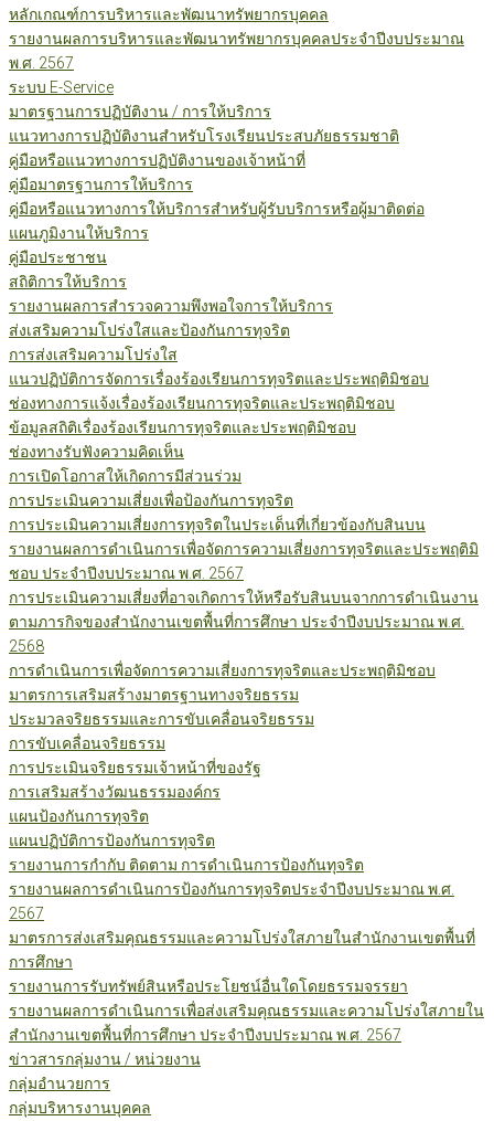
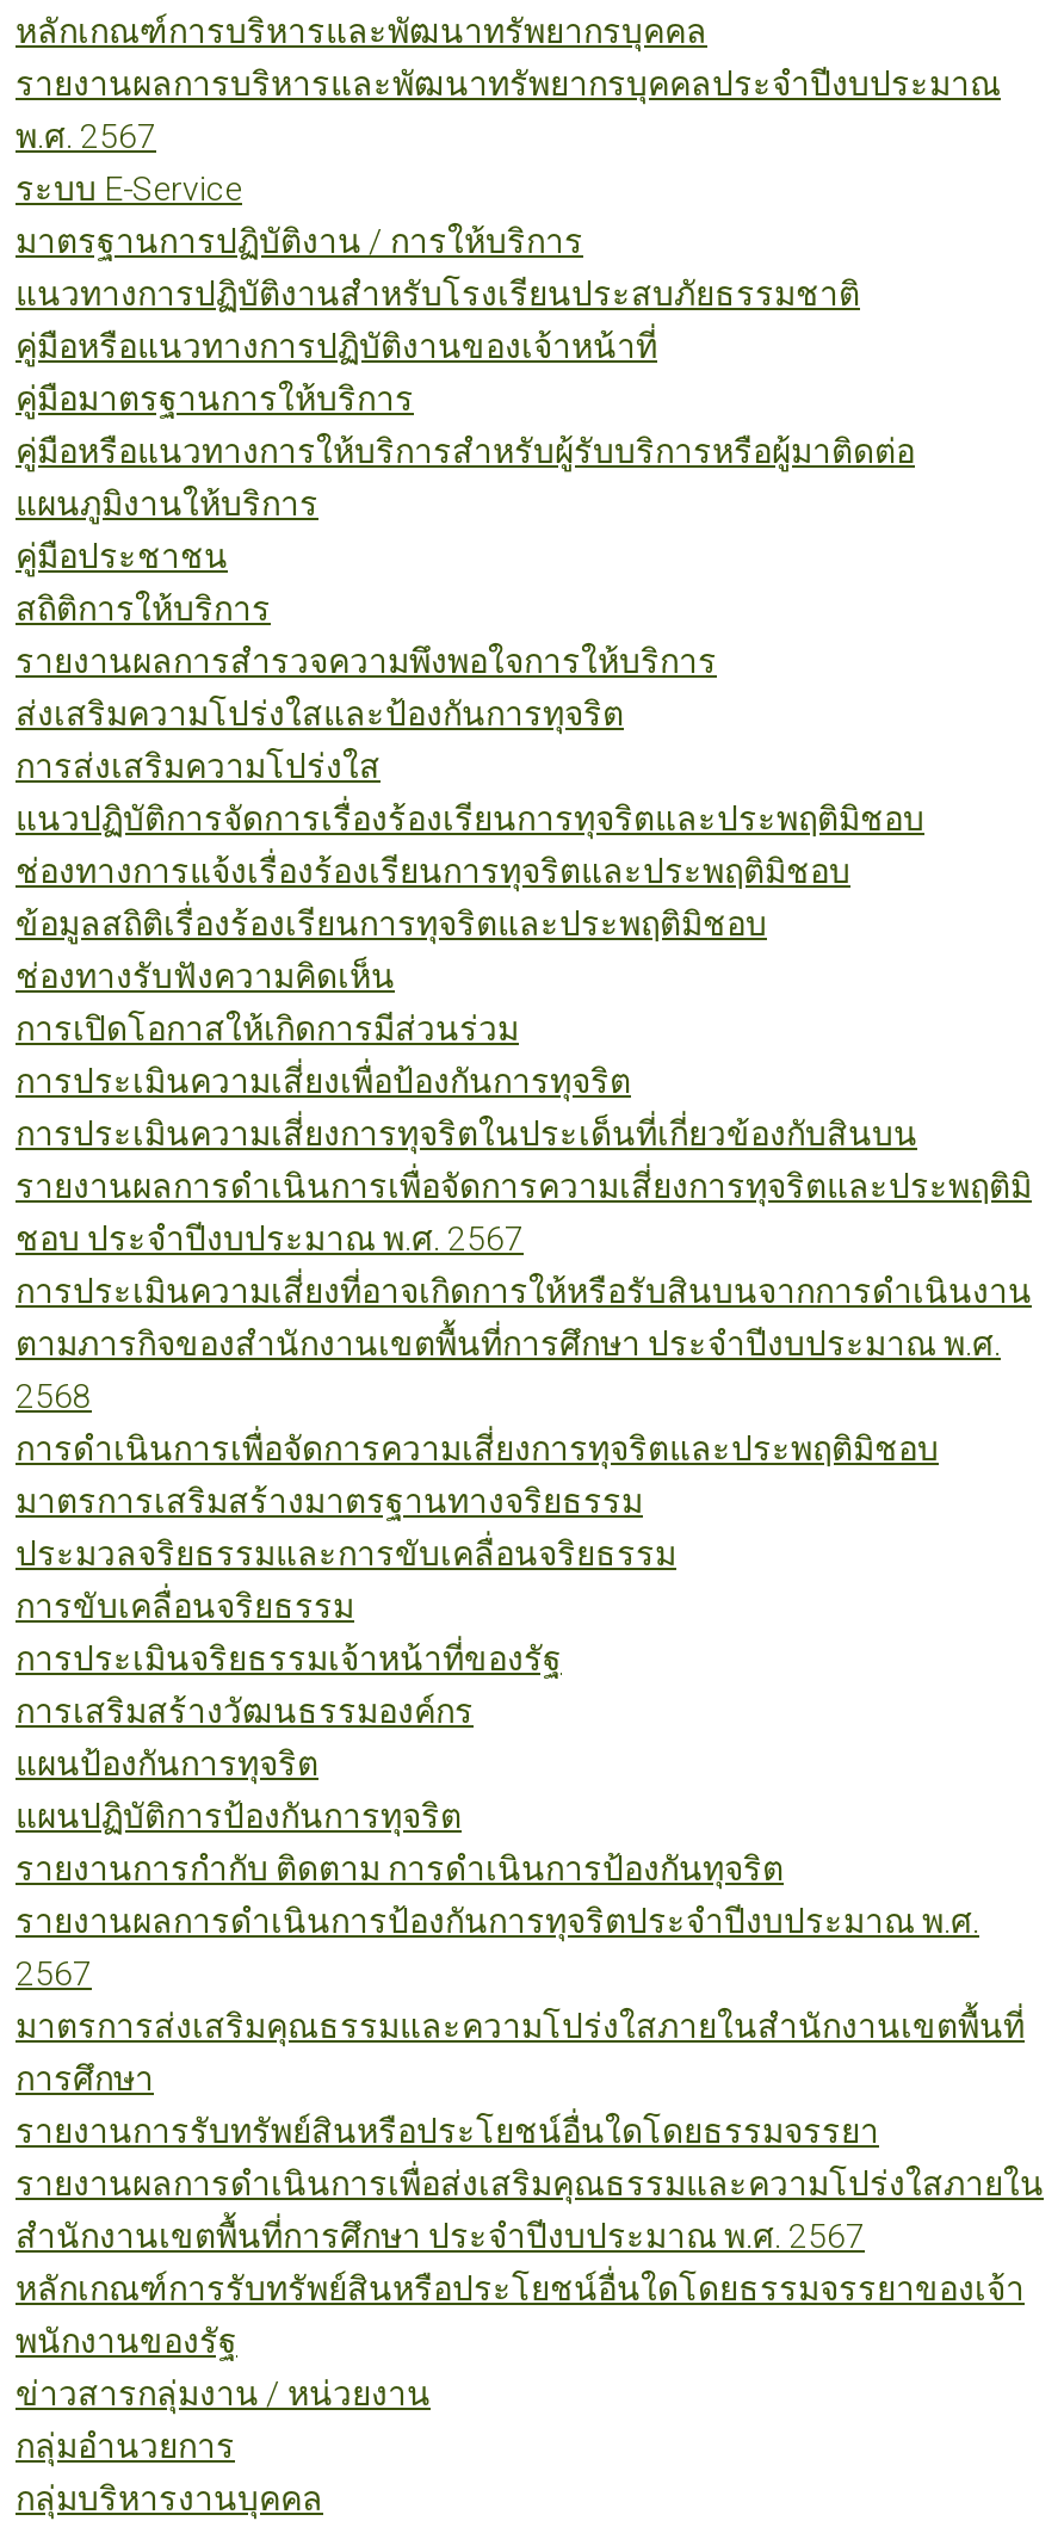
+ หลักเกณฑ์การรับทรัพย์สินหรือประโยชน์อื่นใดโดยธรรมจรรยาของเจ้า
+ พนักงานของรัฐ
